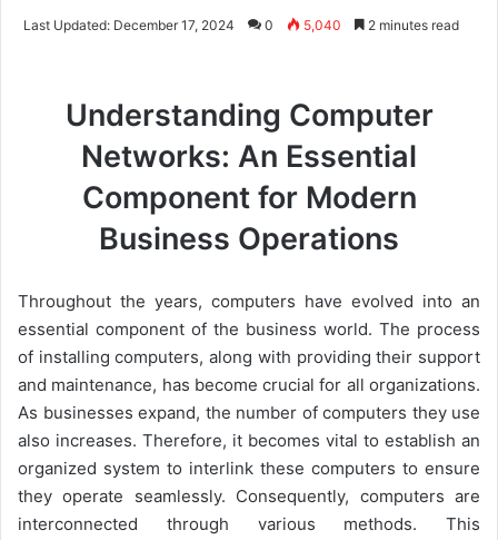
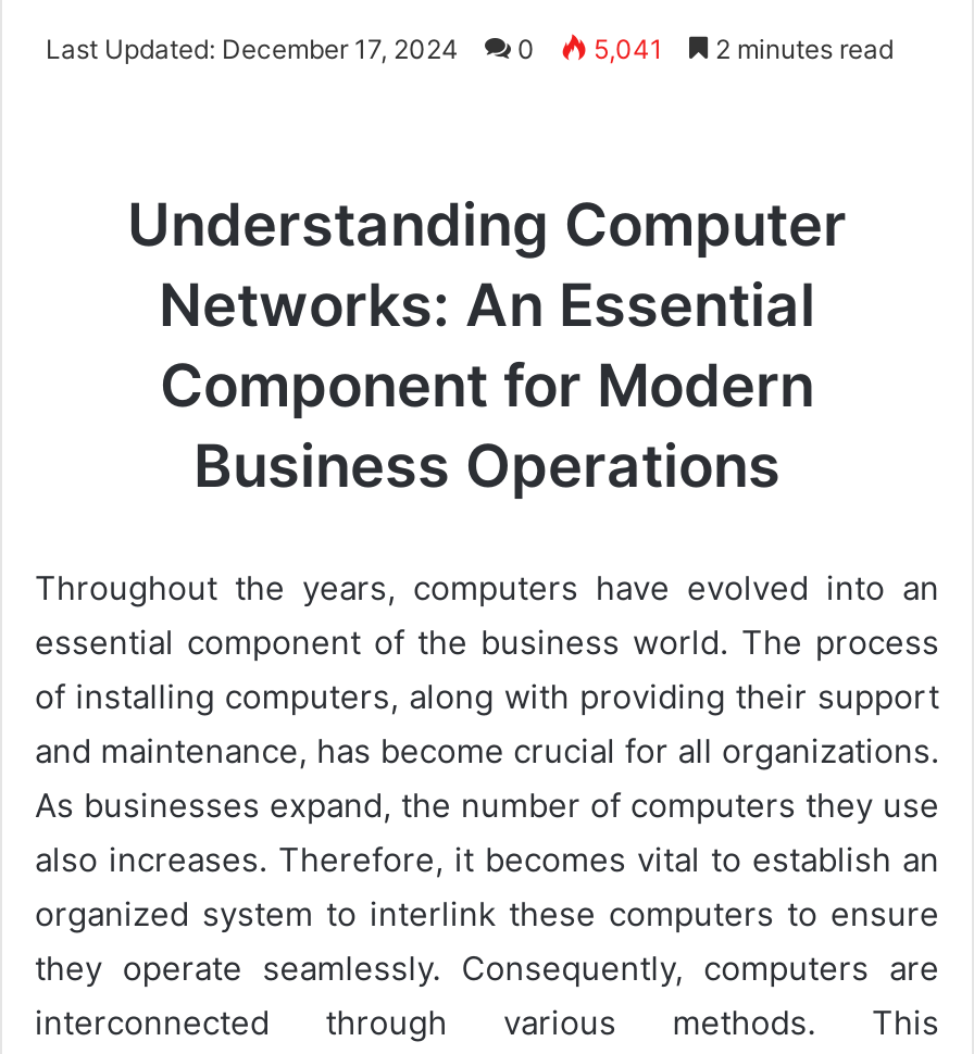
- Last Updated: December 17, 2024 0 5,040 2 minutes read
+ Last Updated: December 17, 2024 0 5,041 2 minutes read
